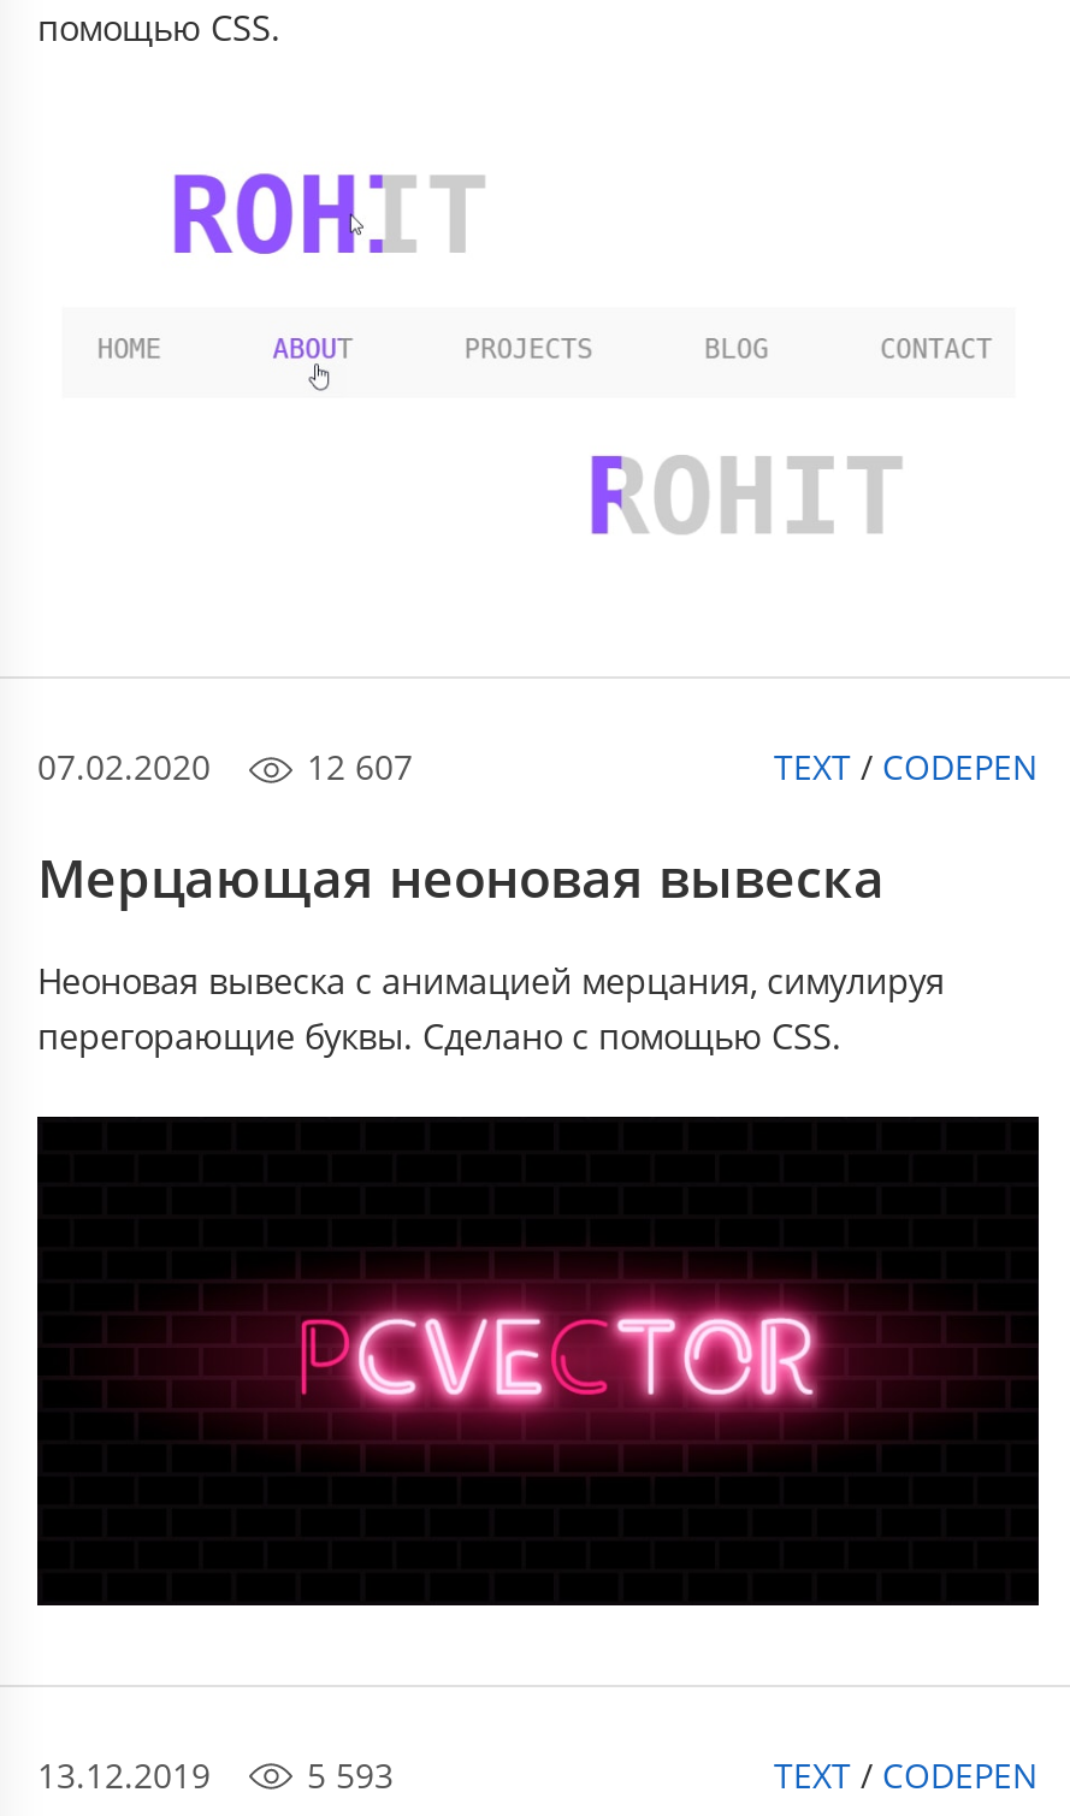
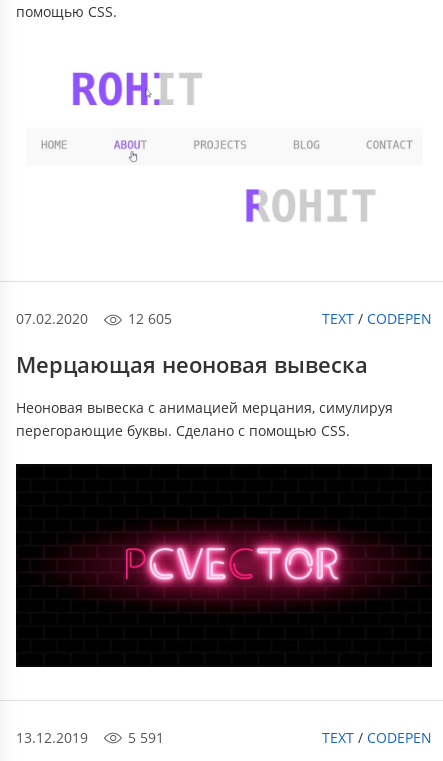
- 07.02.2020 12 607
+ 07.02.2020 12 605

- 13.12.2019 5 593
+ 13.12.2019 5 591
